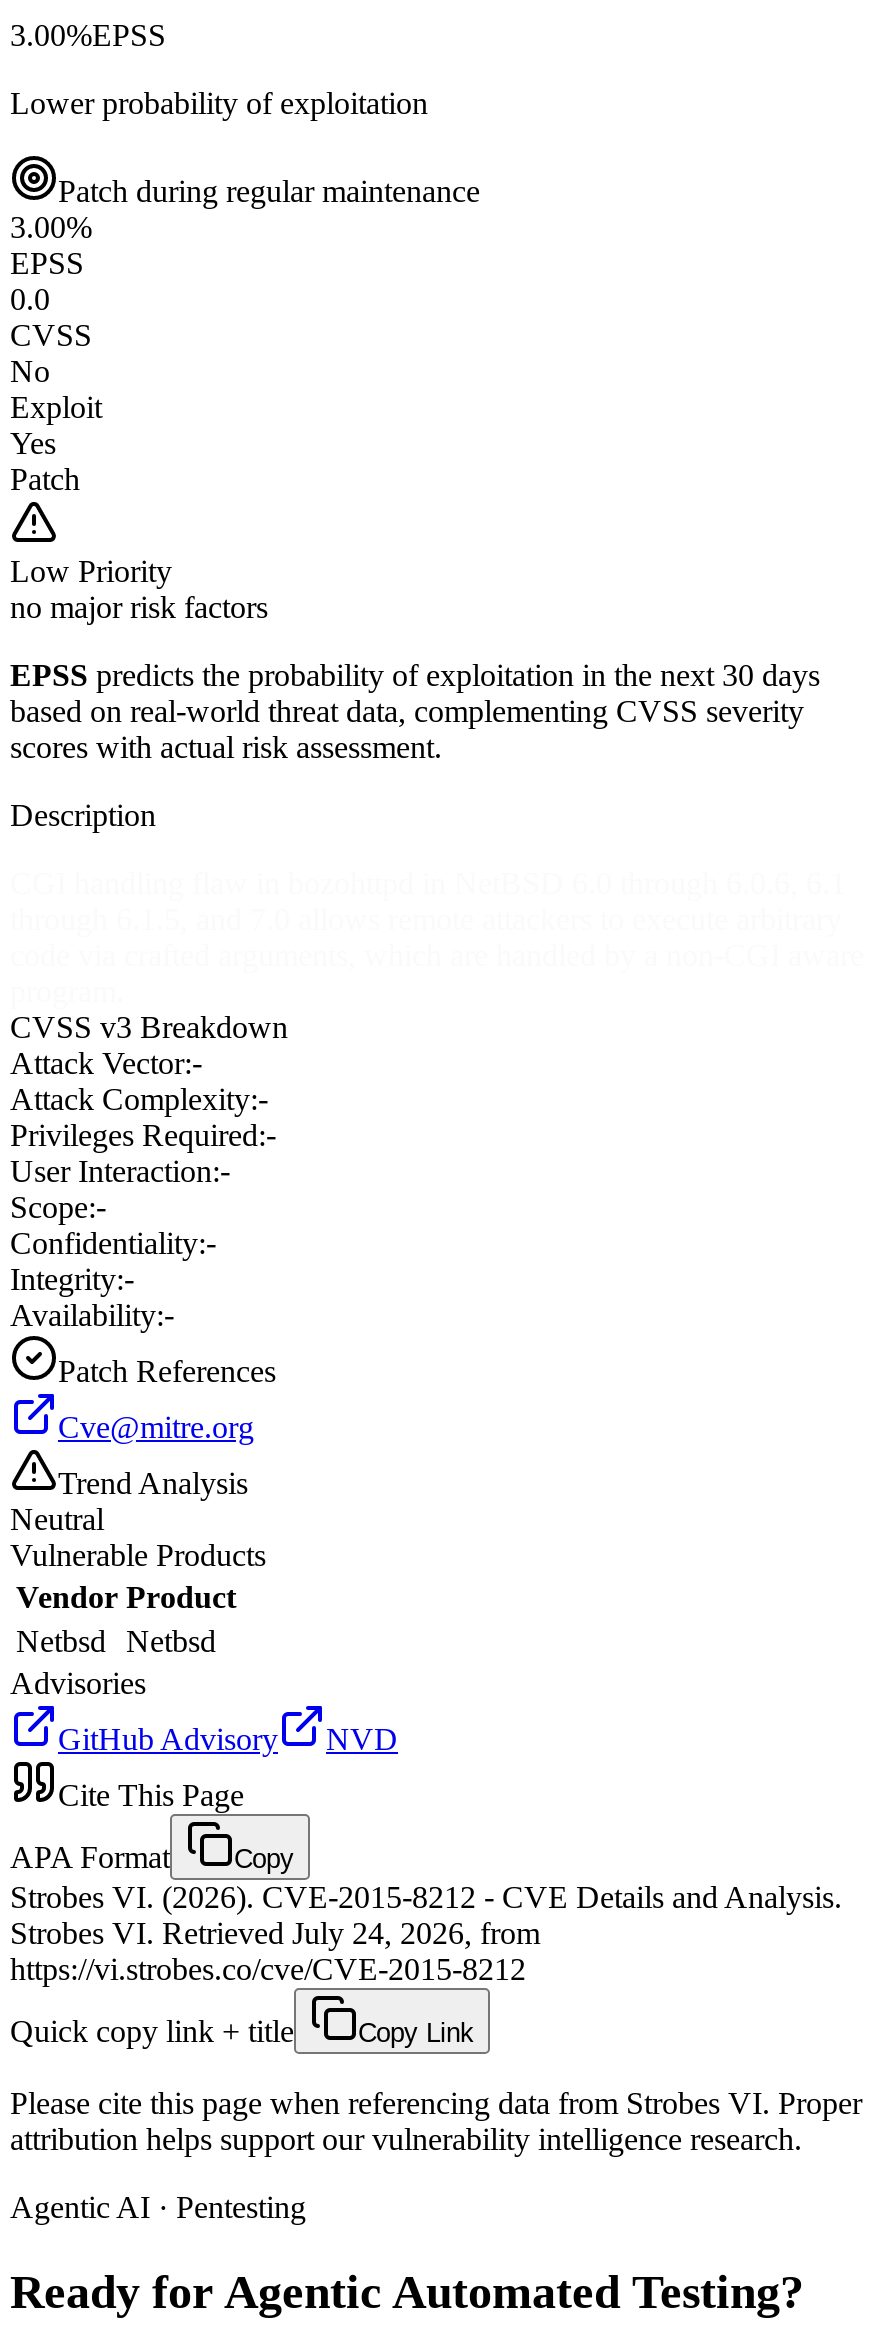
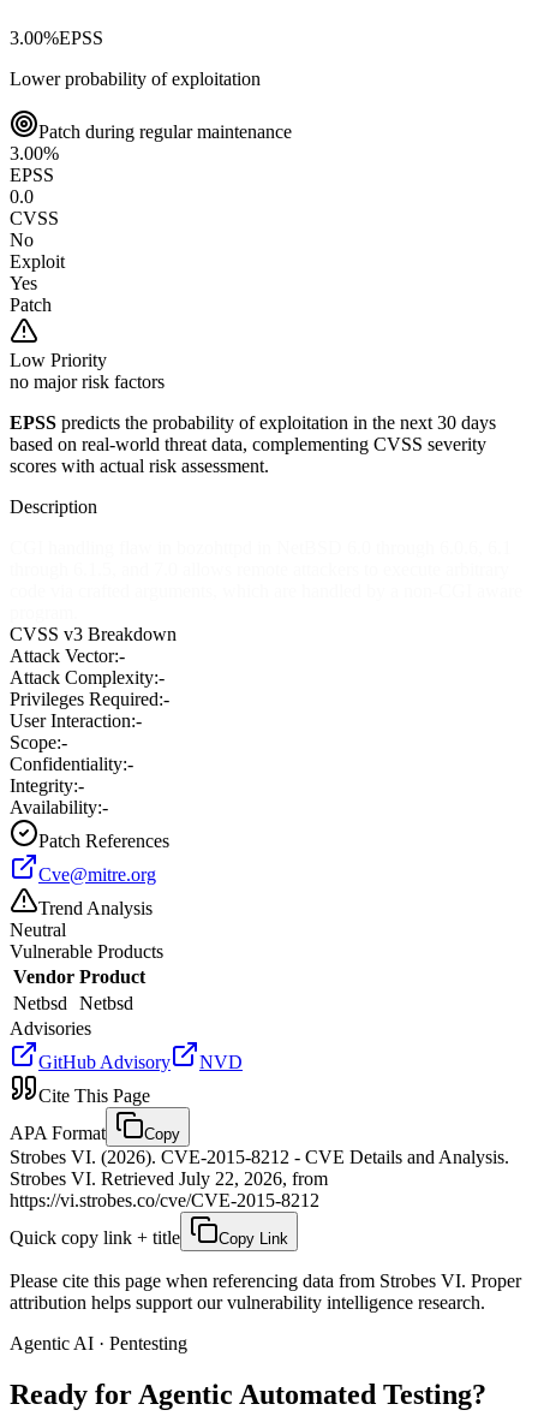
- Strobes VI. Retrieved July 24, 2026, from
+ Strobes VI. Retrieved July 22, 2026, from
